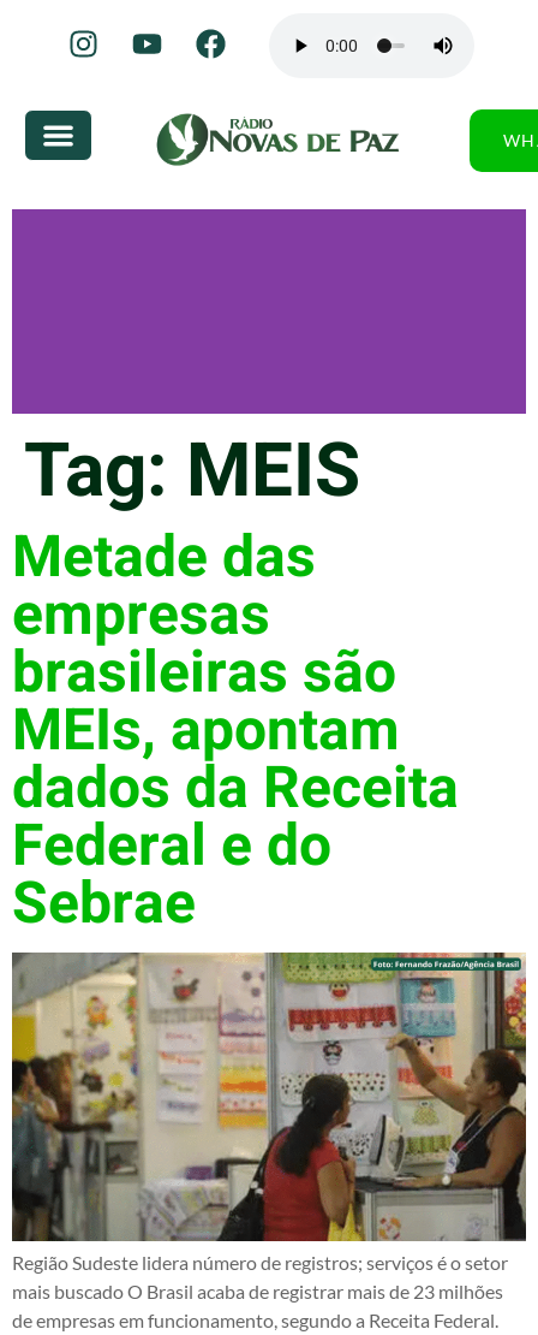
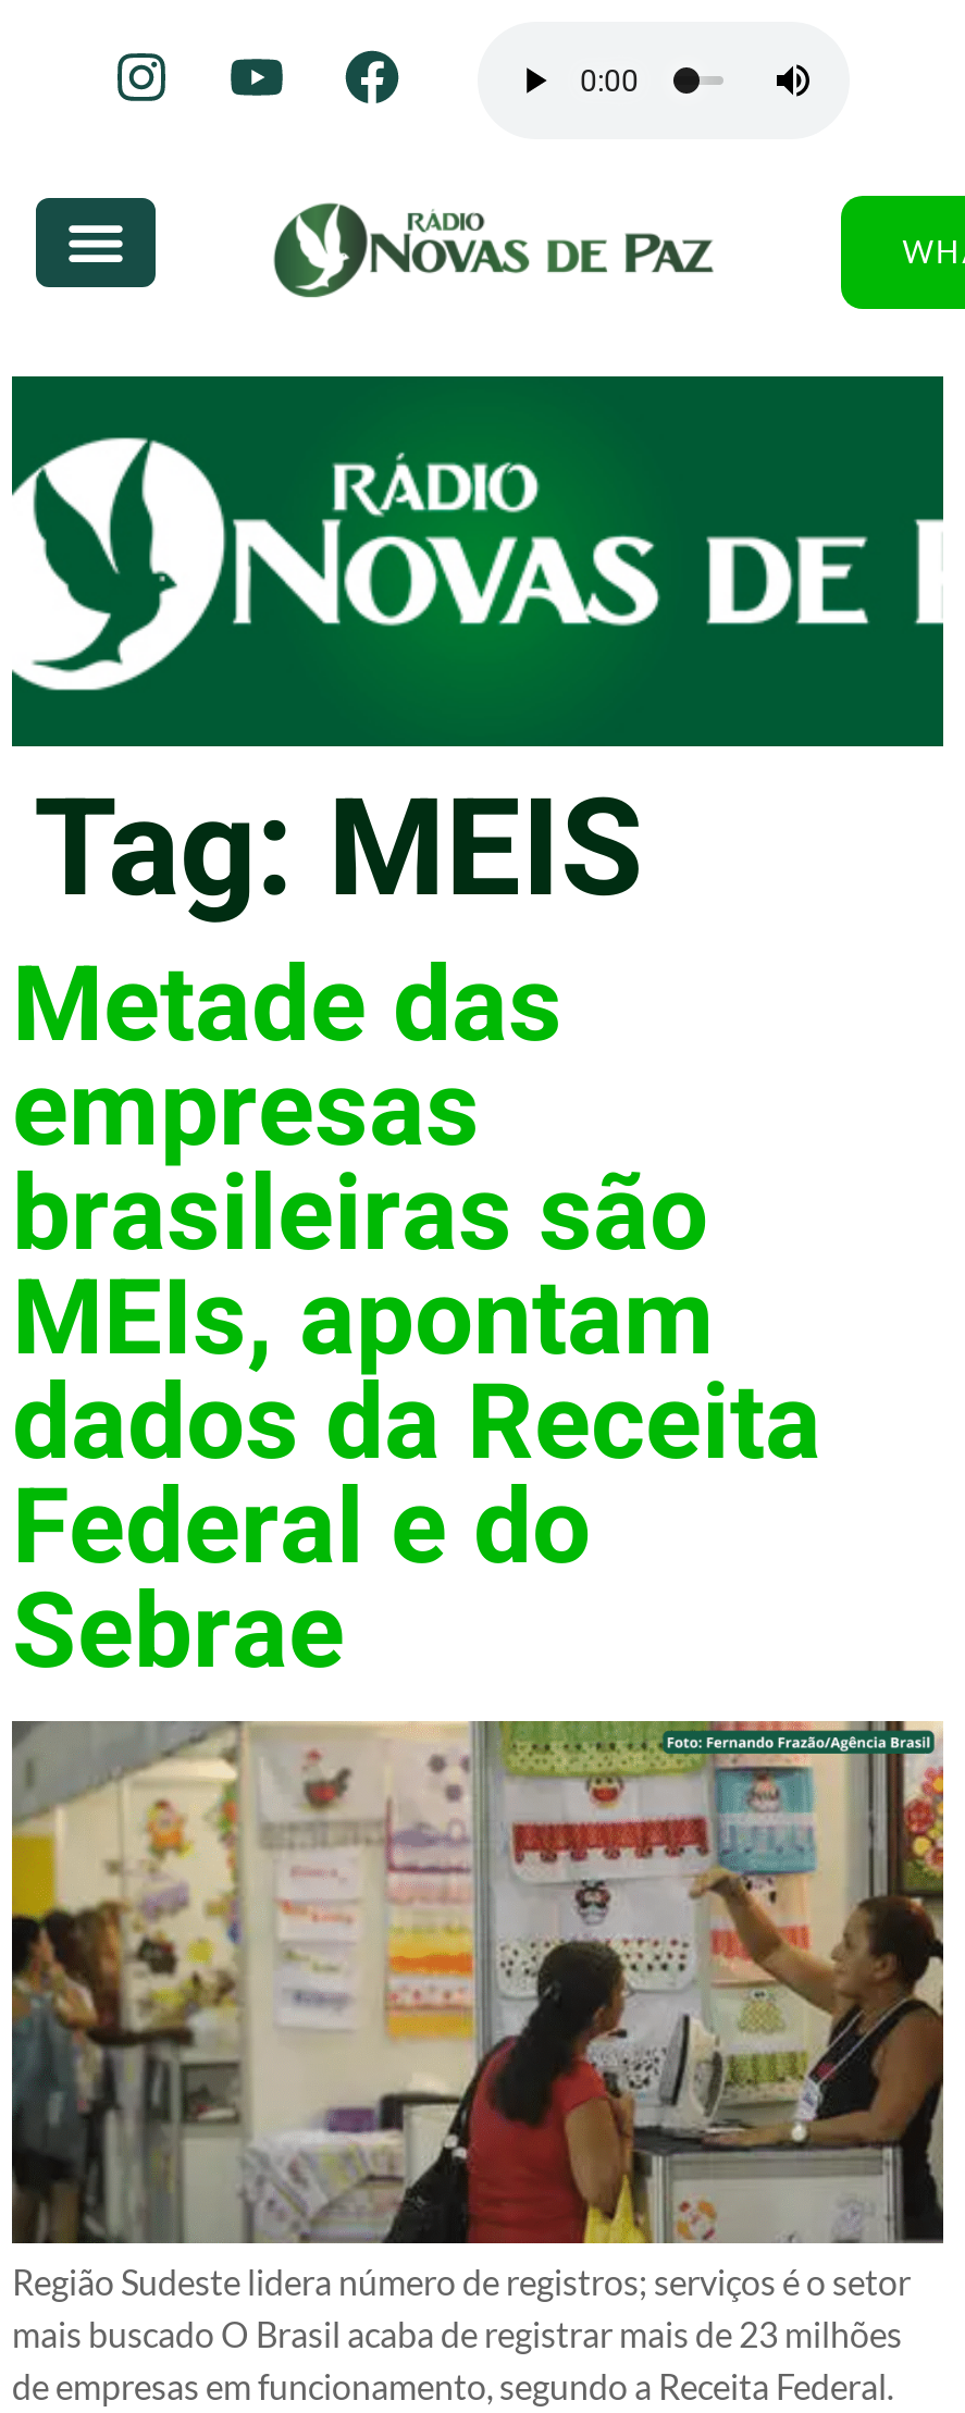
+ [image]
